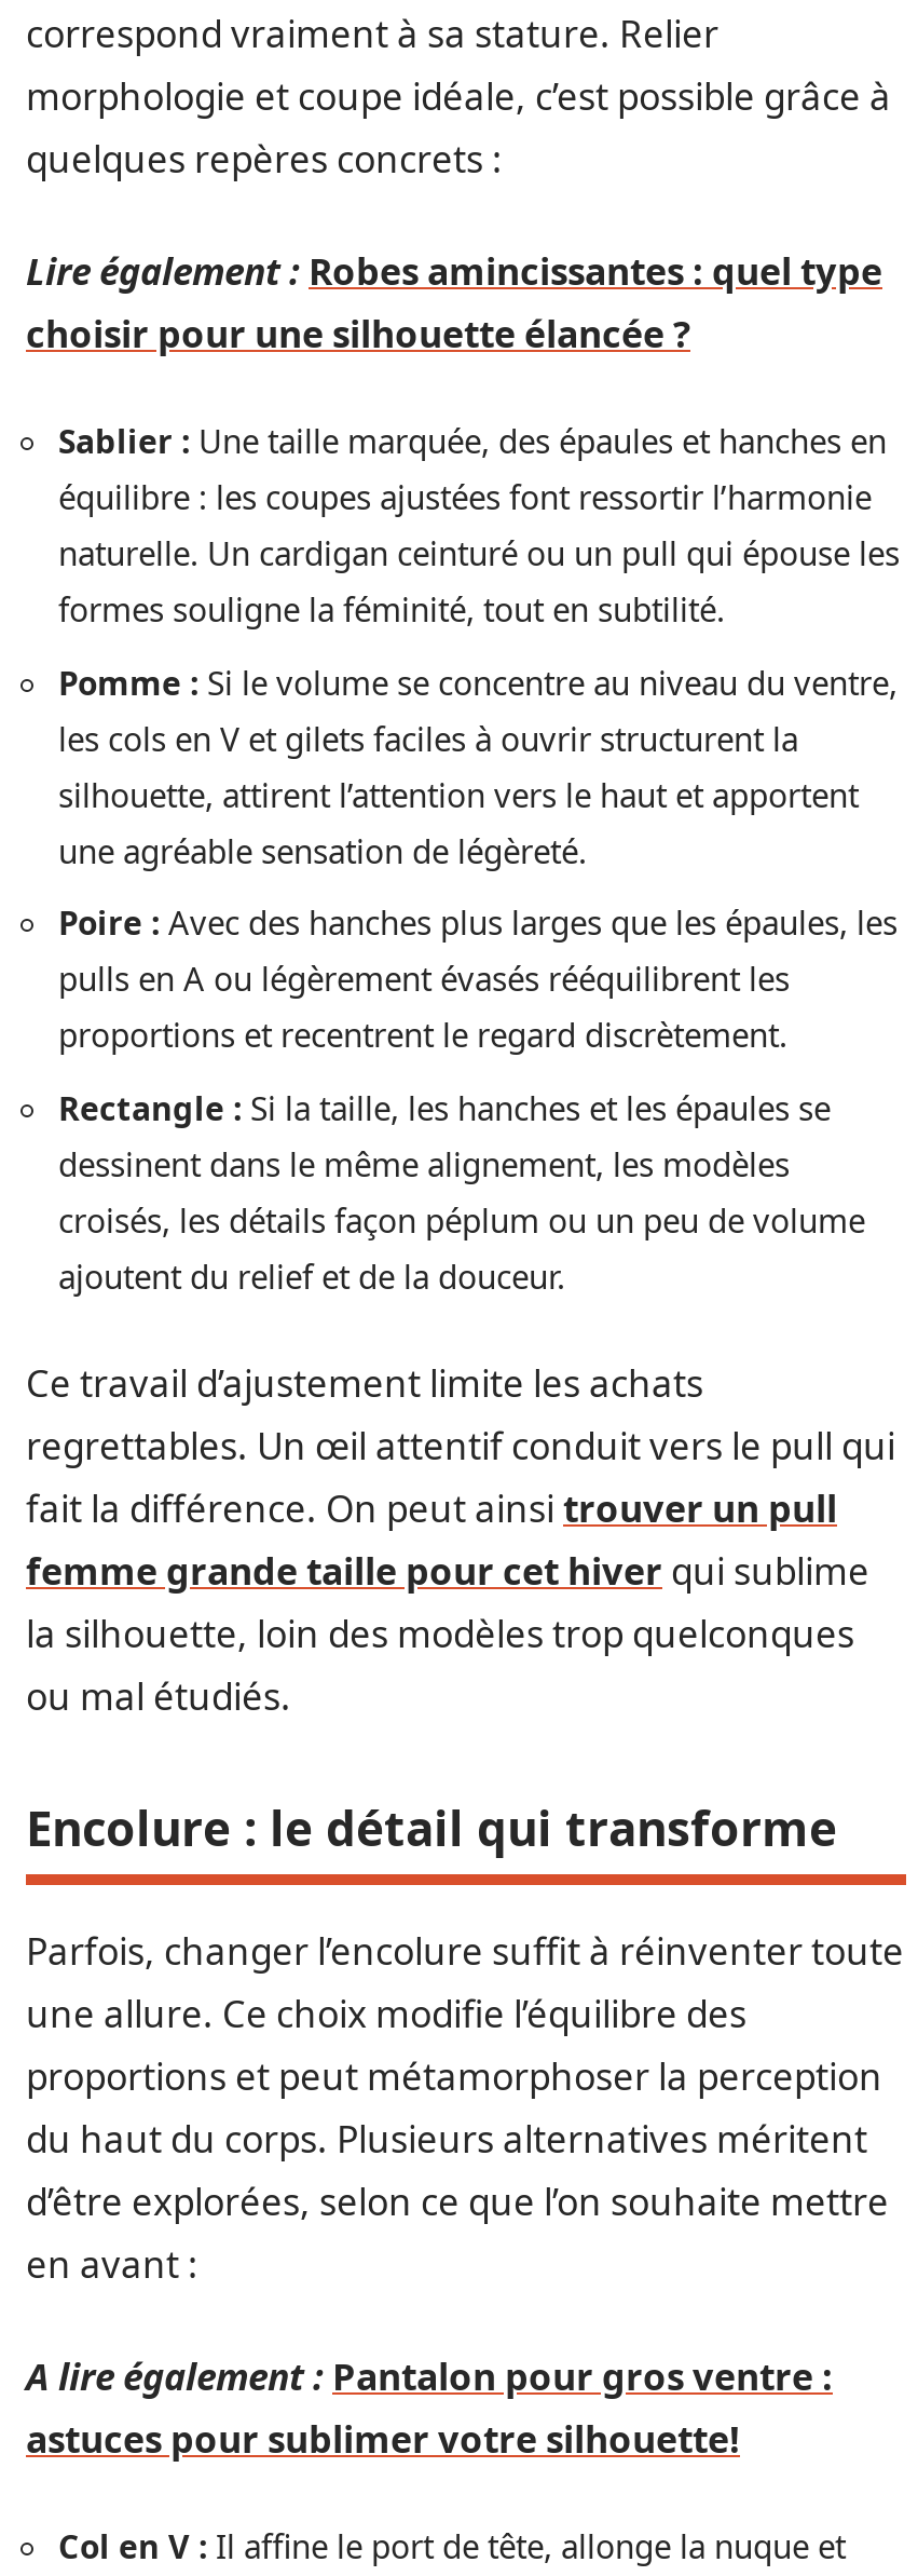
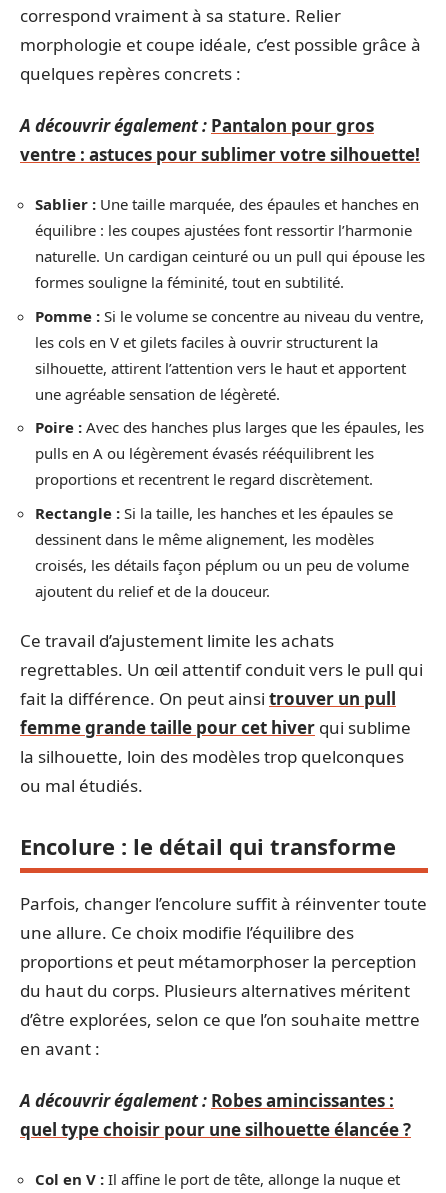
- Lire également : Robes amincissantes : quel type
- choisir pour une silhouette élancée ?
+ A découvrir également : Pantalon pour gros
+ ventre : astuces pour sublimer votre silhouette!

- A lire également : Pantalon pour gros ventre :
- astuces pour sublimer votre silhouette!
+ A découvrir également : Robes amincissantes :
+ quel type choisir pour une silhouette élancée ?
